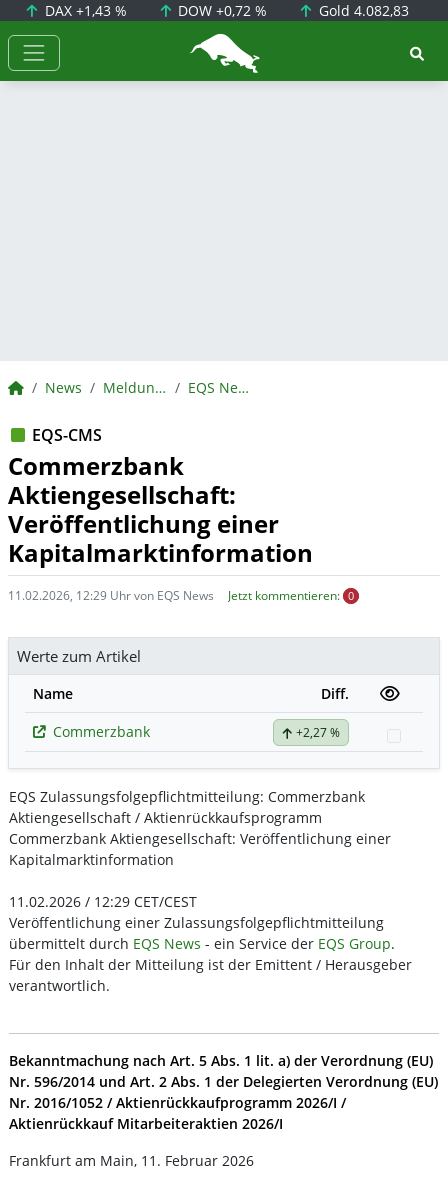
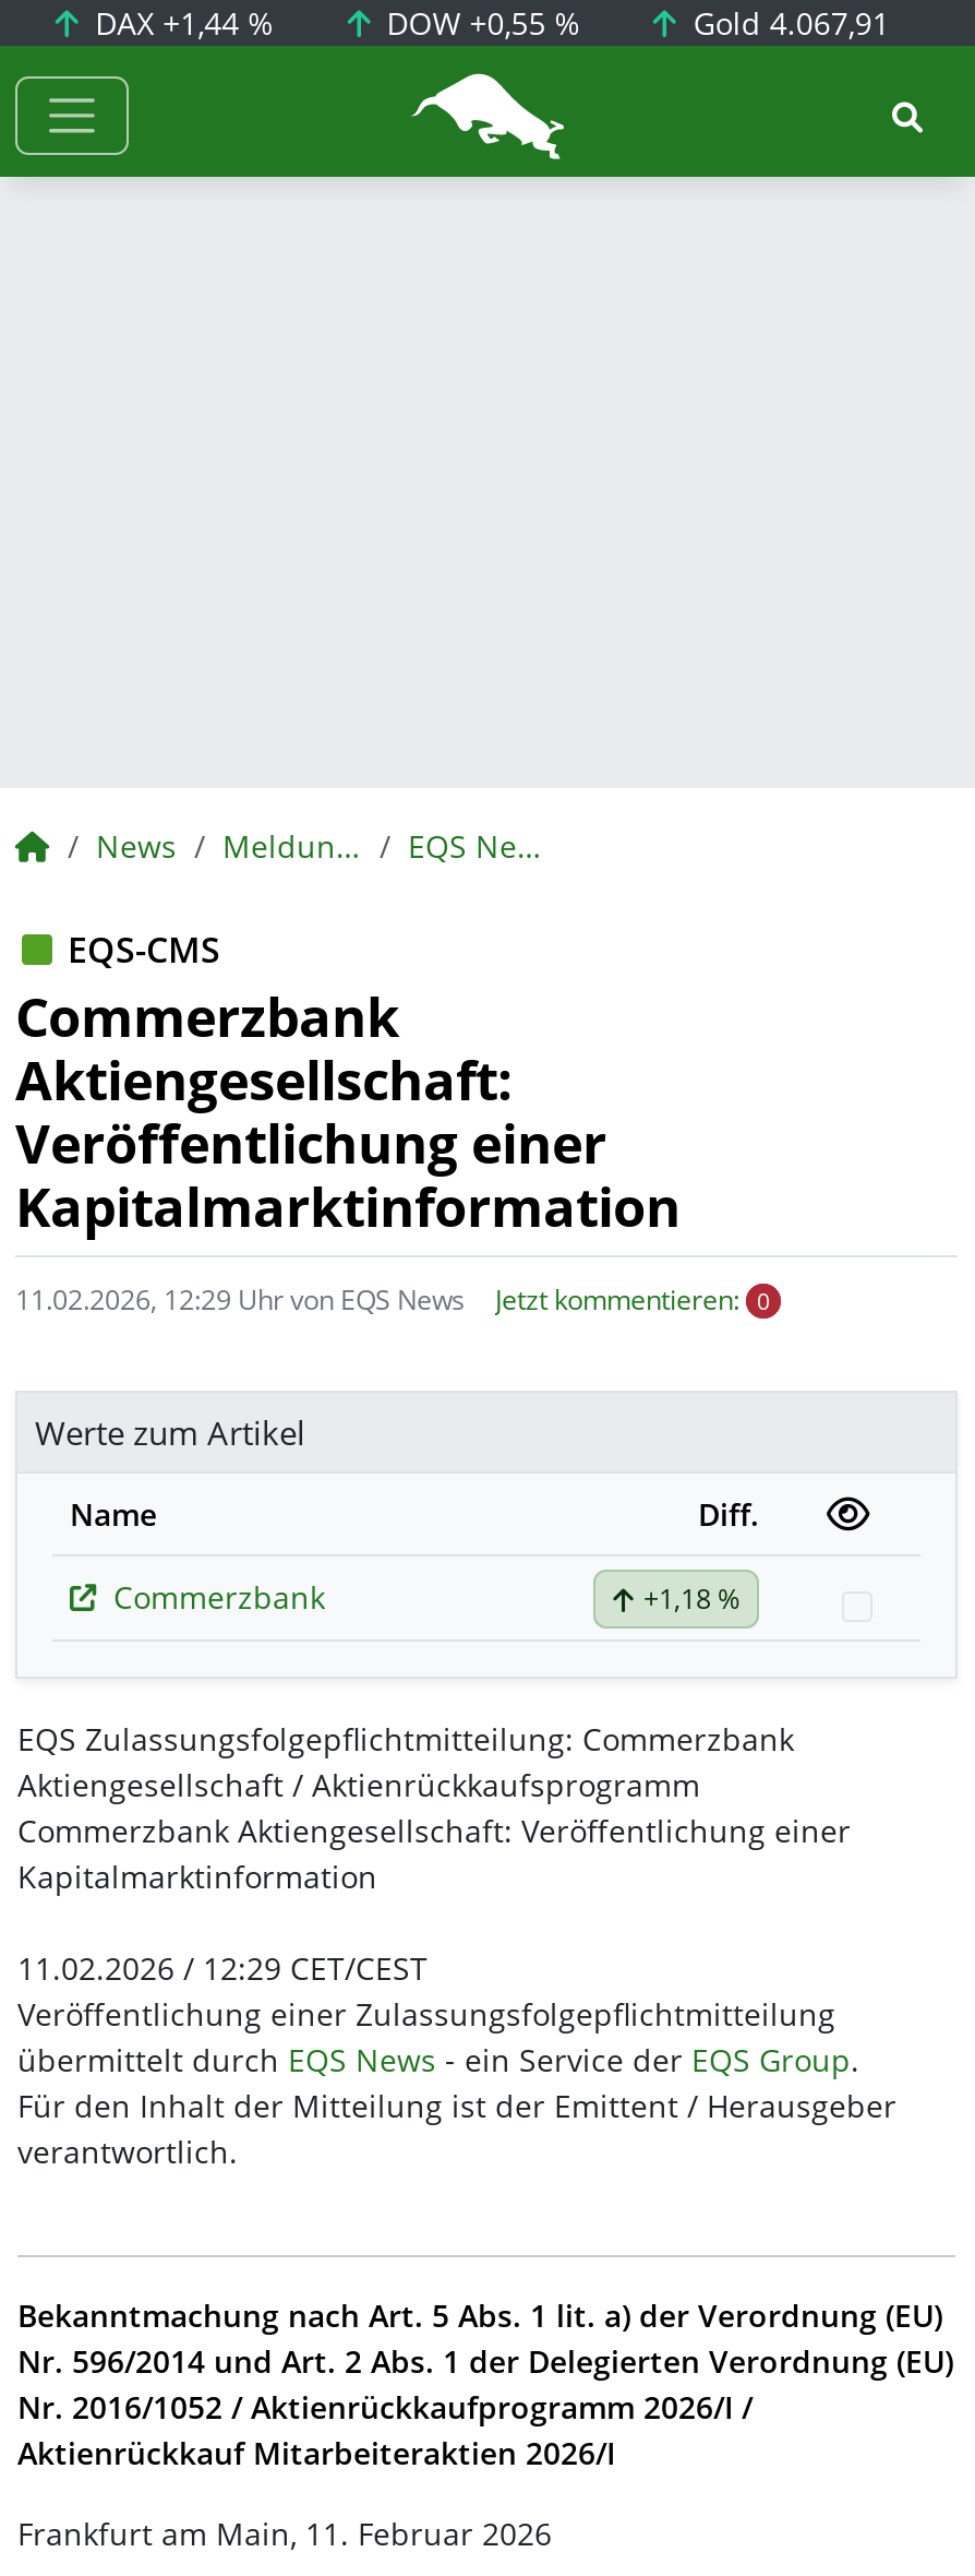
- DAX +1,43 %
+ DAX +1,44 %

- DOW +0,72 %
+ DOW +0,55 %

- Gold 4.082,83
+ Gold 4.067,91

- +2,27 %
+ +1,18 %
